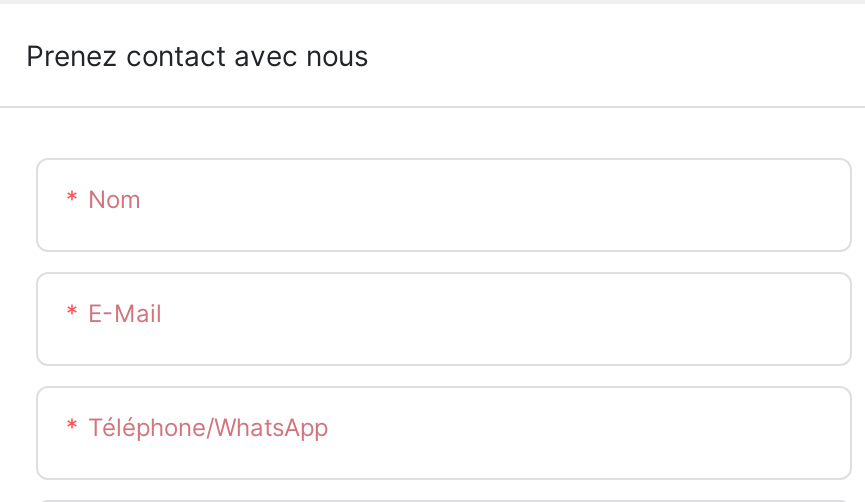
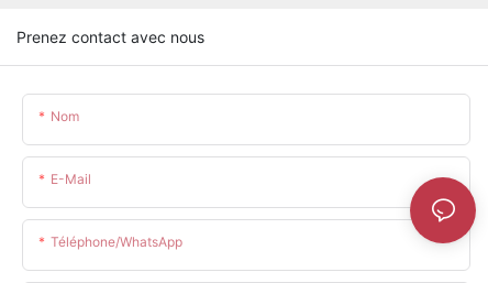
+ [image]
